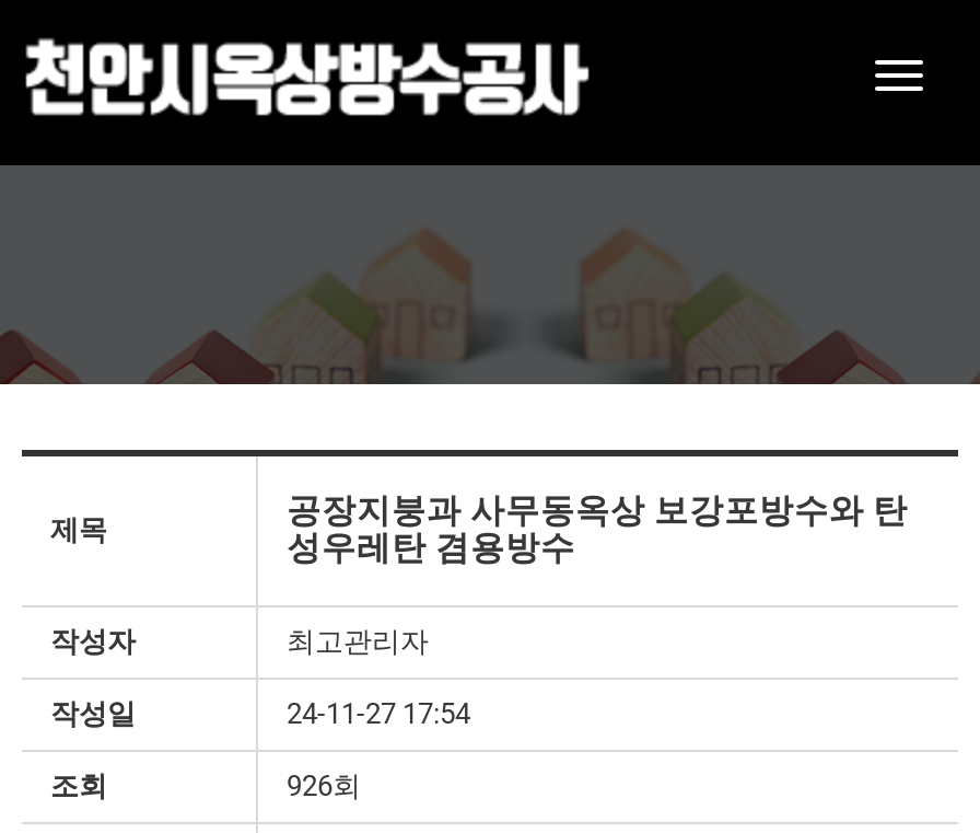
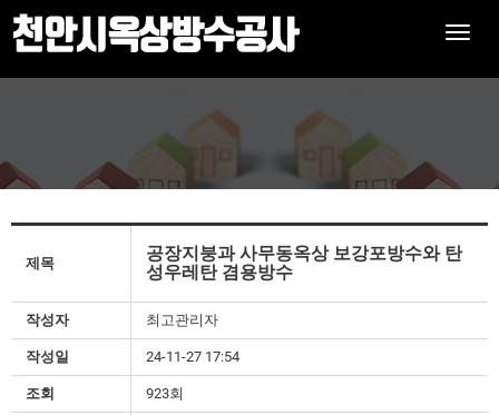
- 926회
+ 923회
